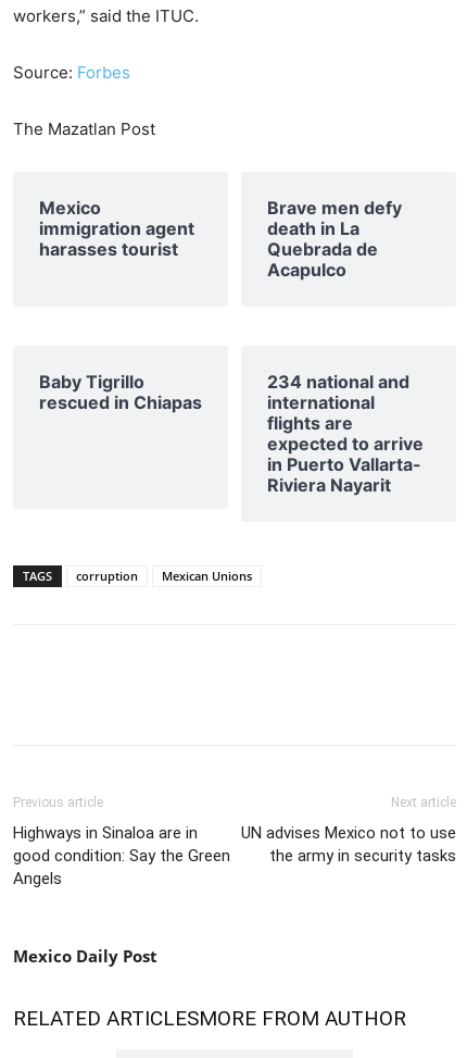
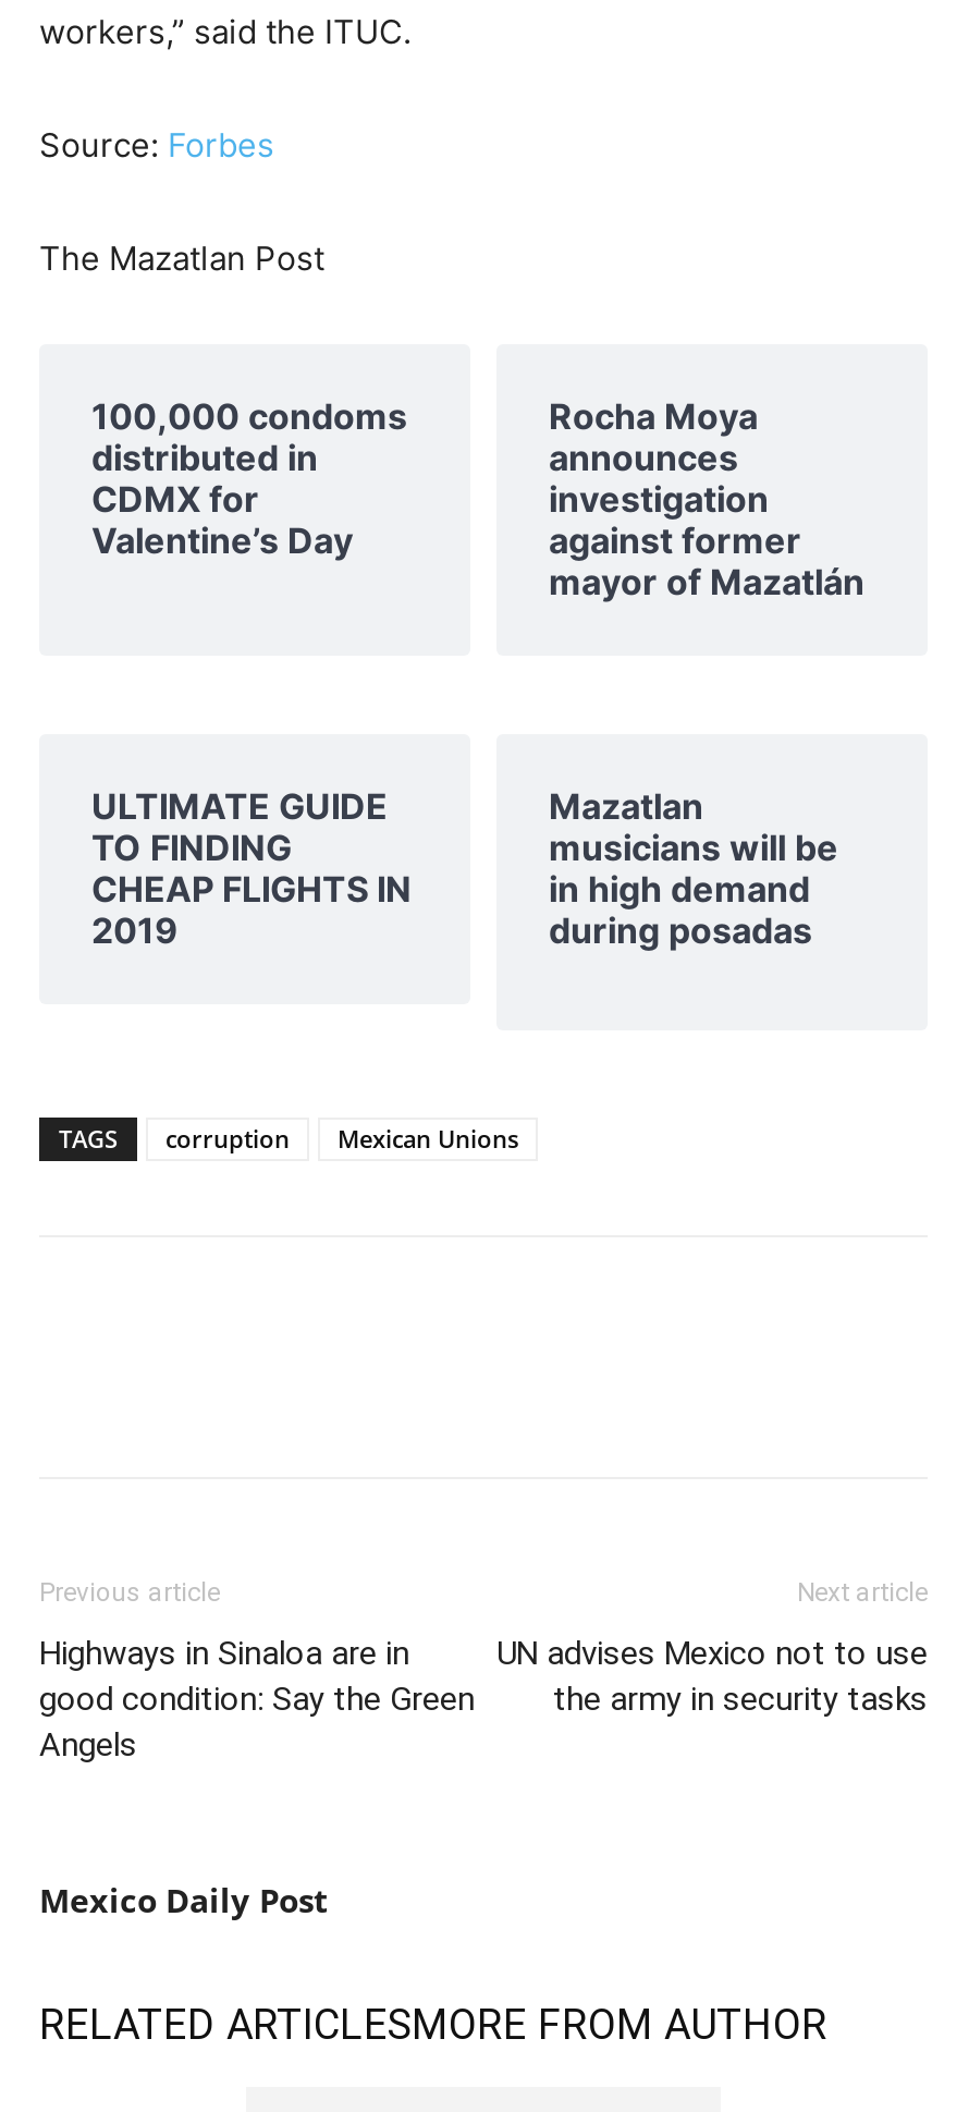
- Mexico
- immigration agent
- harasses tourist
+ 100,000 condoms
+ distributed in
+ CDMX for
+ Valentine’s Day

- Brave men defy
- death in La
- Quebrada de
- Acapulco
+ Rocha Moya
+ announces
+ investigation
+ against former
+ mayor of Mazatlán

- Baby Tigrillo
- rescued in Chiapas
+ ULTIMATE GUIDE
+ TO FINDING
+ CHEAP FLIGHTS IN
+ 2019

- 234 national and
- international
- flights are
- expected to arrive
- in Puerto Vallarta-
- Riviera Nayarit
+ Mazatlan
+ musicians will be
+ in high demand
+ during posadas
